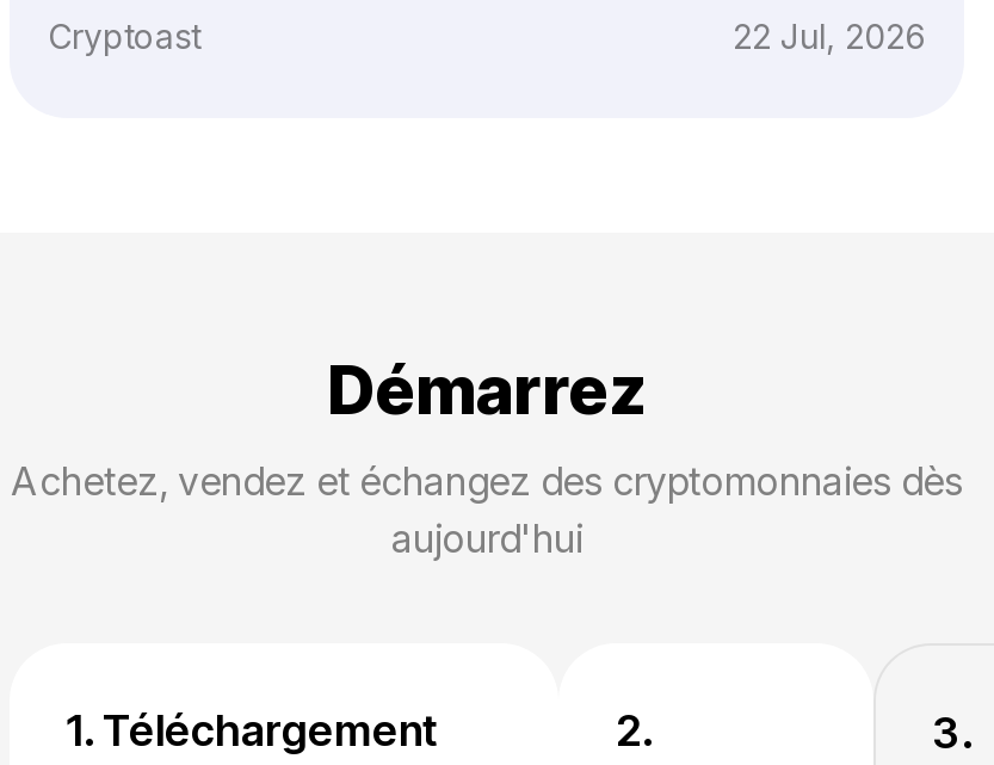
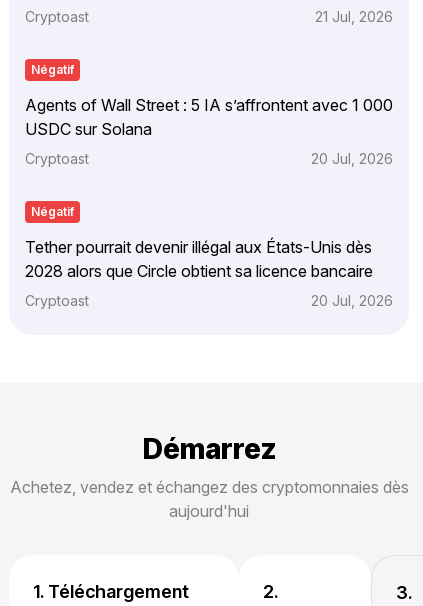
- 22 Jul, 2026
+ 21 Jul, 2026
+ Négatif
+ Agents of Wall Street : 5 IA s’affrontent avec 1 000
+ USDC sur Solana
+ Cryptoast
+ 20 Jul, 2026
+ Négatif
+ Tether pourrait devenir illégal aux États-Unis dès
+ 2028 alors que Circle obtient sa licence bancaire
+ Cryptoast
+ 20 Jul, 2026
